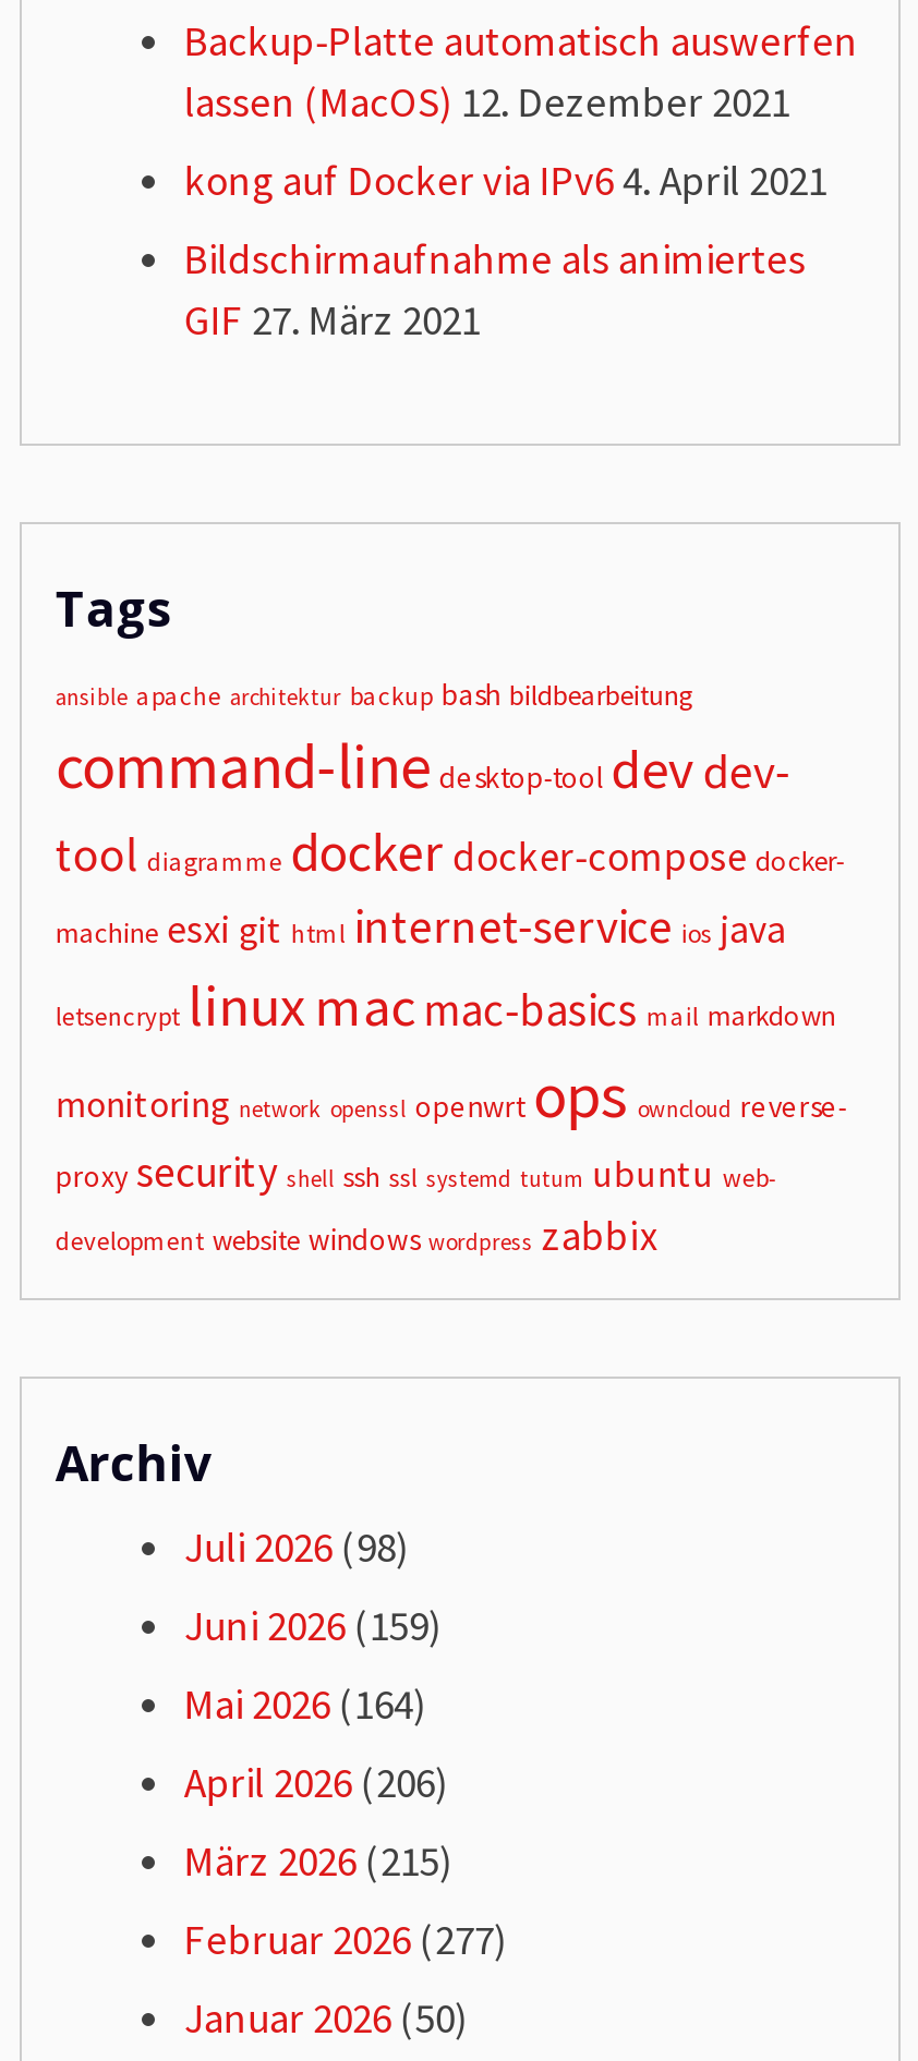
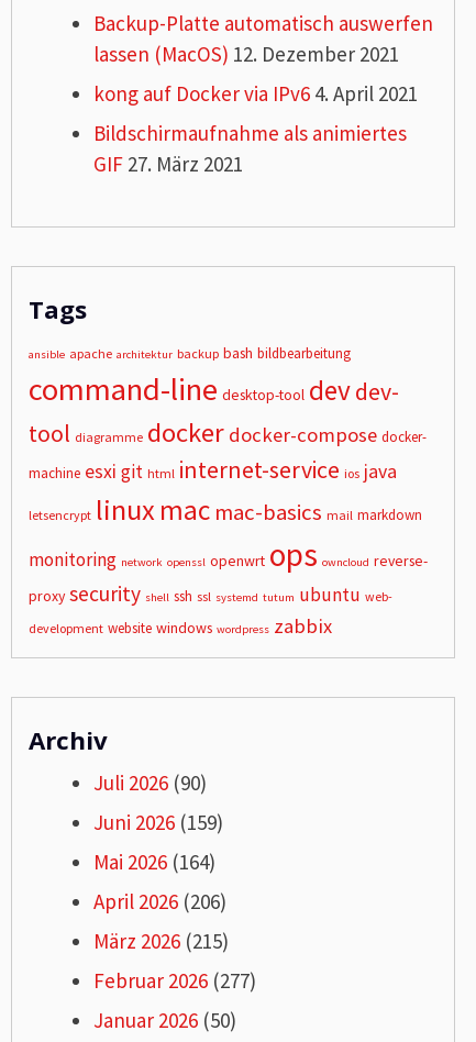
- Juli 2026 (98)
+ Juli 2026 (90)
